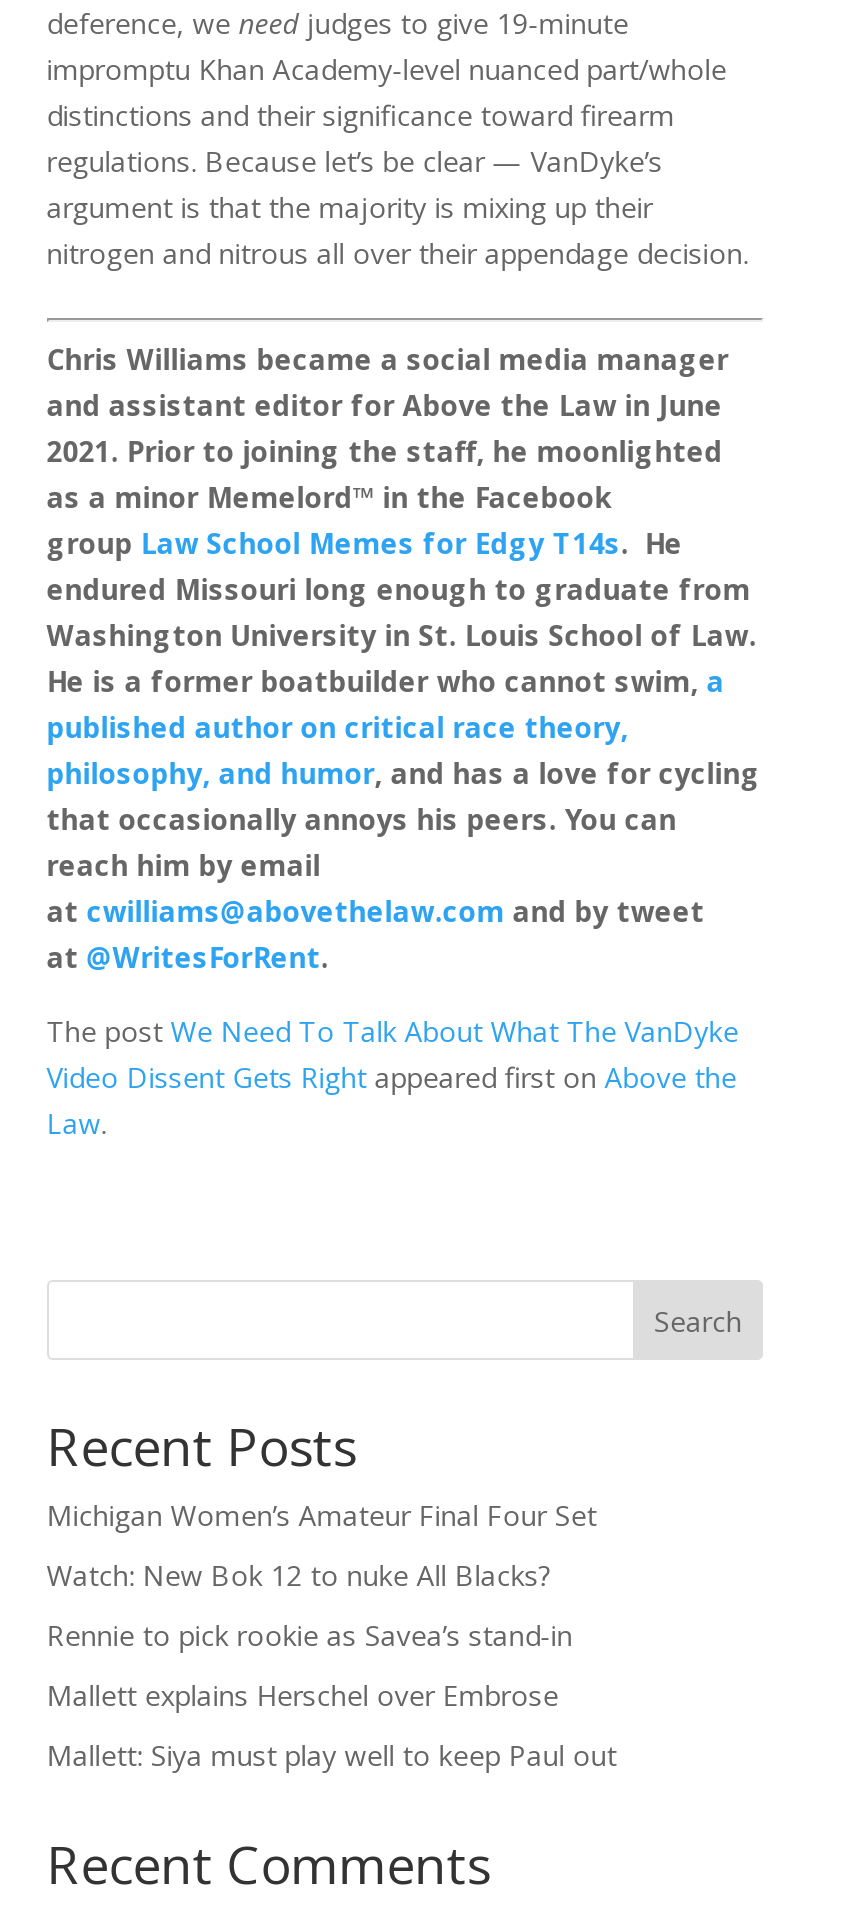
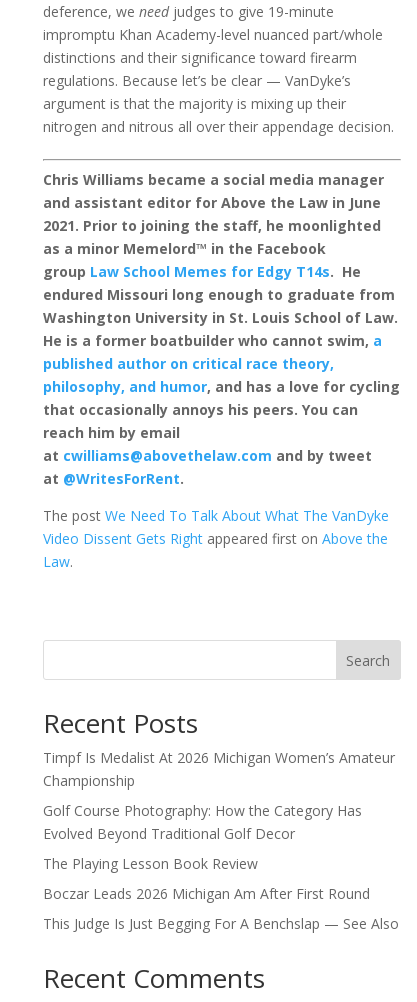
- Michigan Women’s Amateur Final Four Set
+ Timpf Is Medalist At 2026 Michigan Women’s Amateur
+ Championship

- Watch: New Bok 12 to nuke All Blacks?
+ Golf Course Photography: How the Category Has
+ Evolved Beyond Traditional Golf Decor

- Rennie to pick rookie as Savea’s stand-in
+ The Playing Lesson Book Review

- Mallett explains Herschel over Embrose
+ Boczar Leads 2026 Michigan Am After First Round

- Mallett: Siya must play well to keep Paul out
+ This Judge Is Just Begging For A Benchslap — See Also
